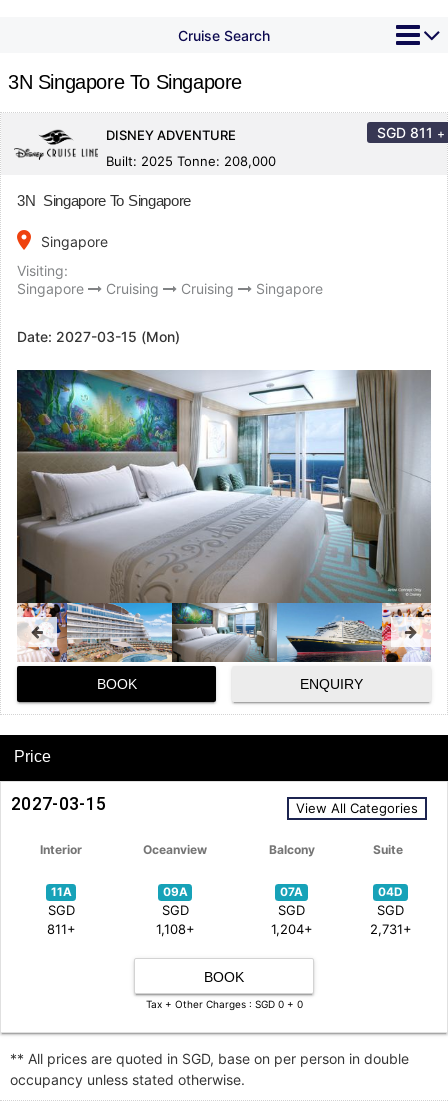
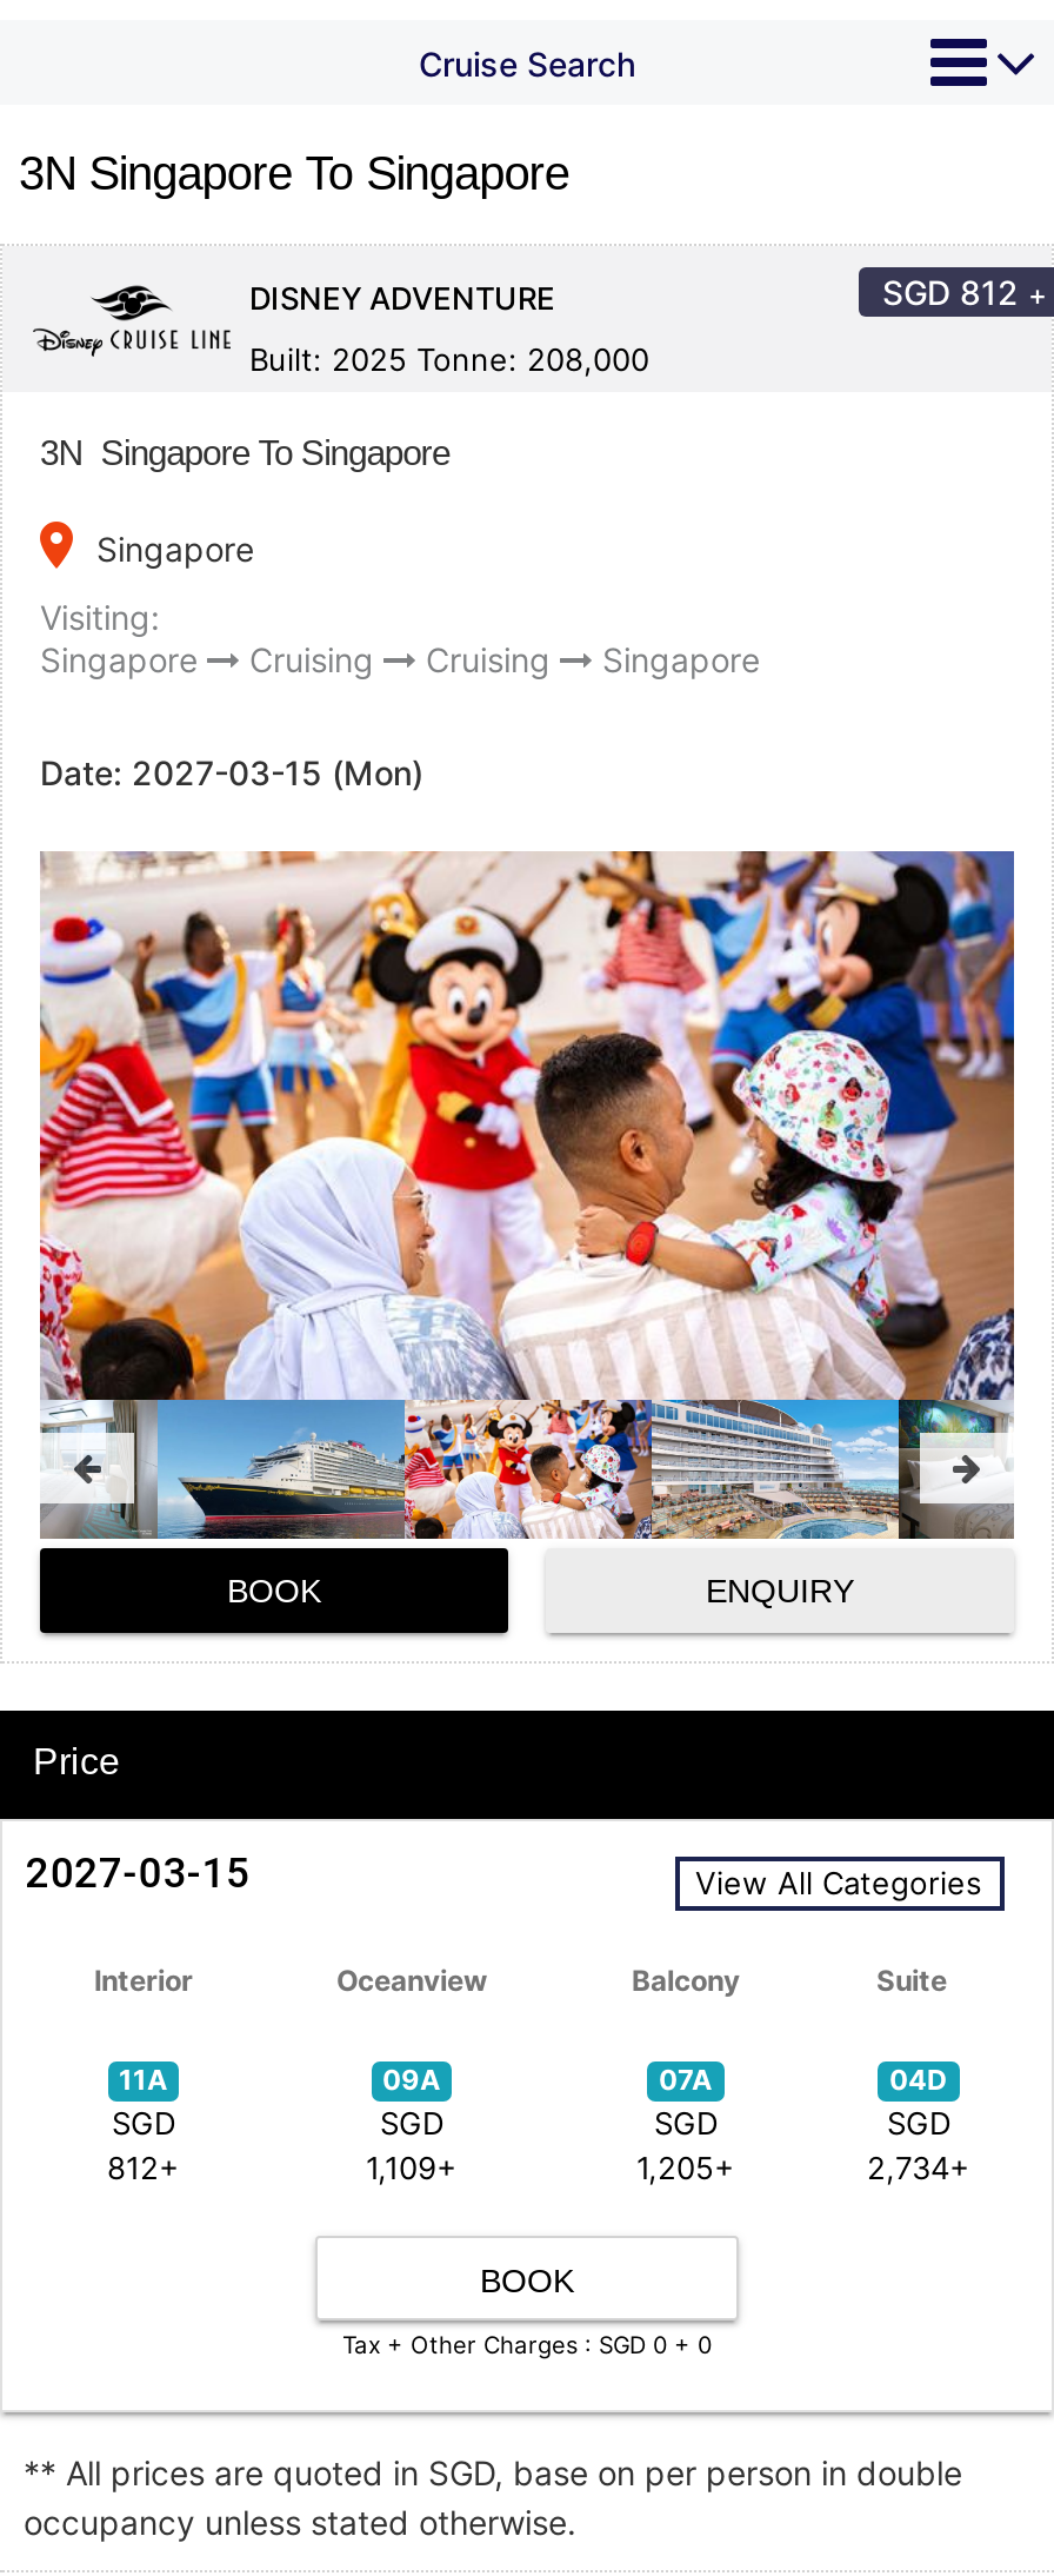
- SGD 811 +
+ SGD 812 +

- [image]
+ [image]

- 811+
+ 812+

- 1,108+
+ 1,109+

- 1,204+
+ 1,205+

- 2,731+
+ 2,734+
